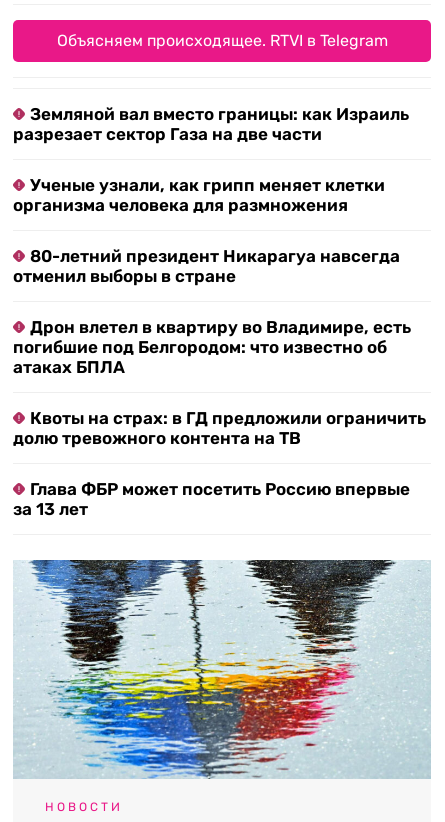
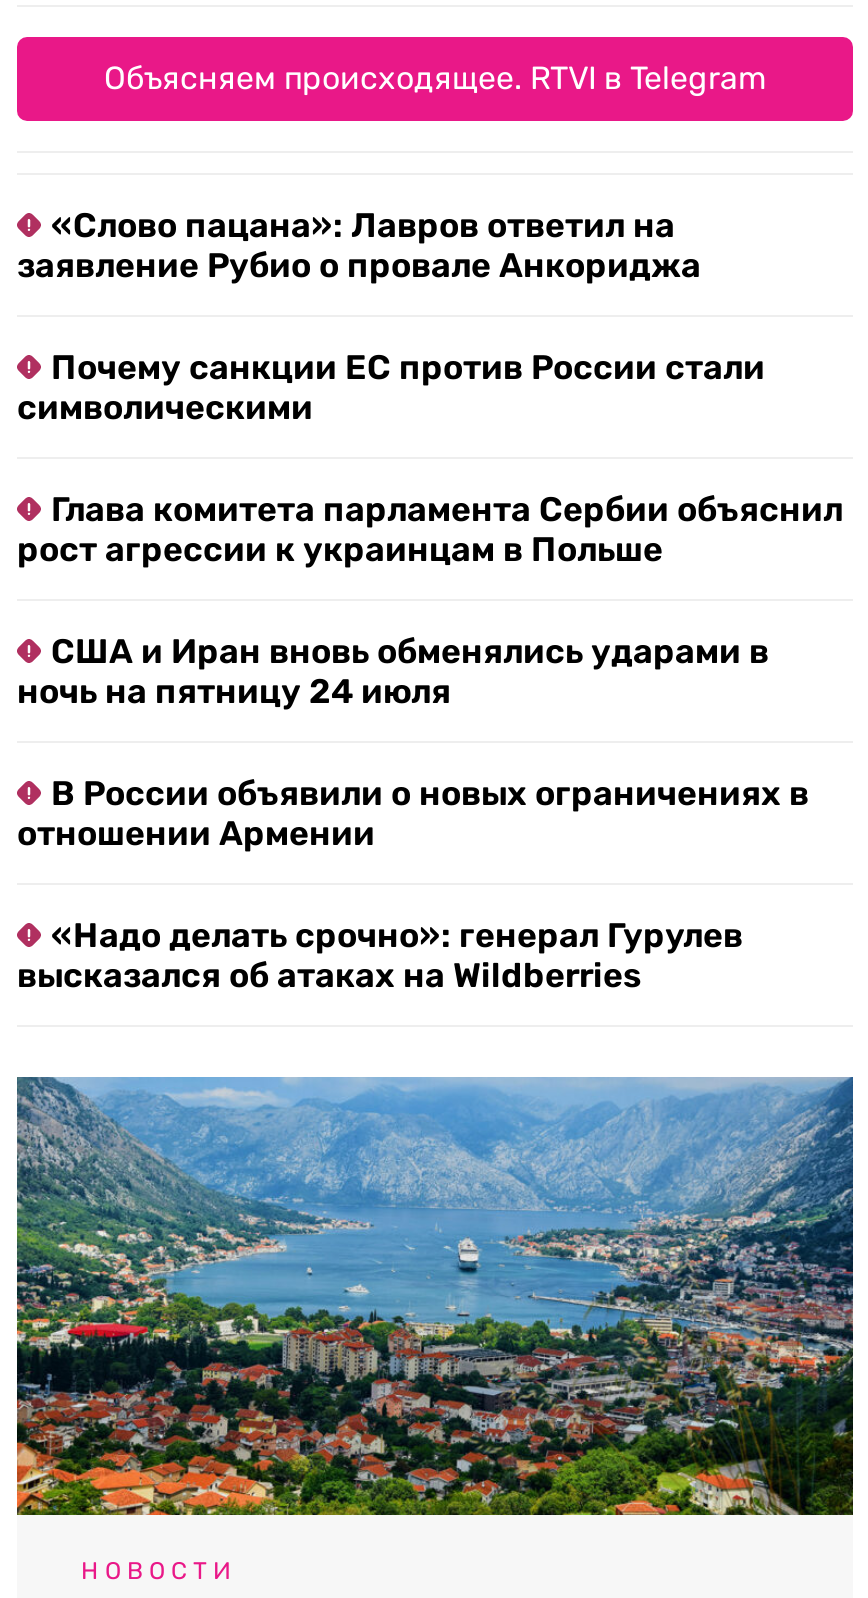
- Земляной вал вместо границы: как Израиль
- разрезает сектор Газа на две части
+ «Слово пацана»: Лавров ответил на
+ заявление Рубио о провале Анкориджа

- Ученые узнали, как грипп меняет клетки
- организма человека для размножения
+ Почему санкции ЕС против России стали
+ символическими

- 80-летний президент Никарагуа навсегда
- отменил выборы в стране
+ Глава комитета парламента Сербии объяснил
+ рост агрессии к украинцам в Польше

- Дрон влетел в квартиру во Владимире, есть
- погибшие под Белгородом: что известно об
- атаках БПЛА
+ США и Иран вновь обменялись ударами в
+ ночь на пятницу 24 июля

- Квоты на страх: в ГД предложили ограничить
- долю тревожного контента на ТВ
+ В России объявили о новых ограничениях в
+ отношении Армении

- Глава ФБР может посетить Россию впервые
- за 13 лет
+ «Надо делать срочно»: генерал Гурулев
+ высказался об атаках на Wildberries

- [image]
+ [image]
